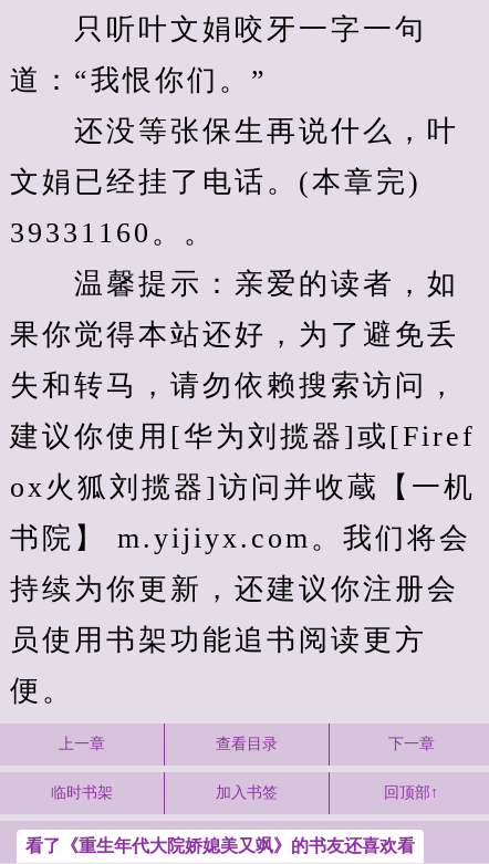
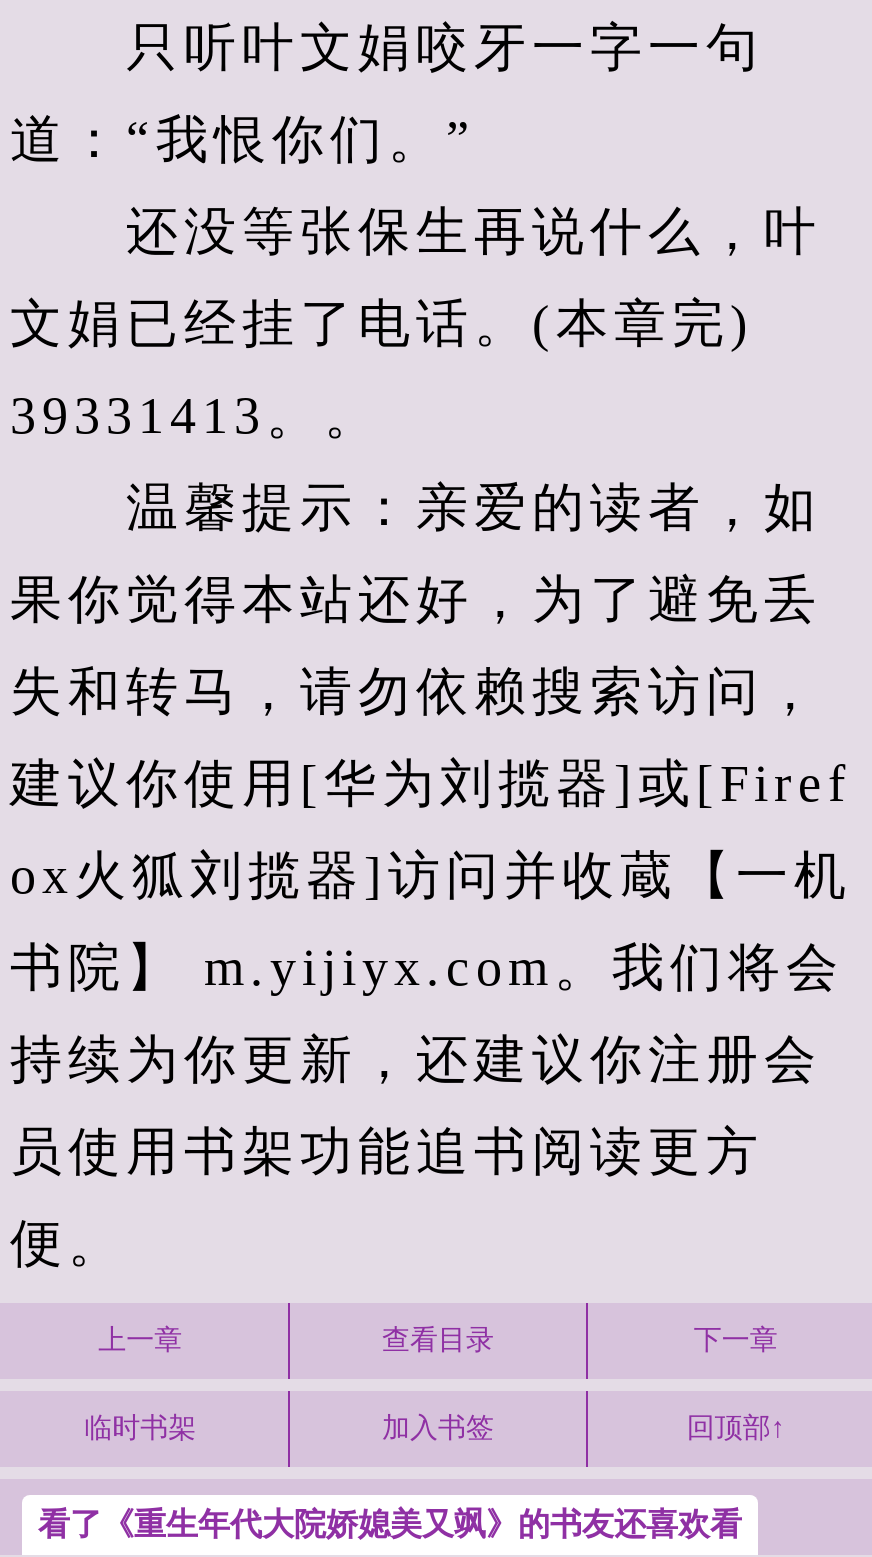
- 39331160。。
+ 39331413。。
